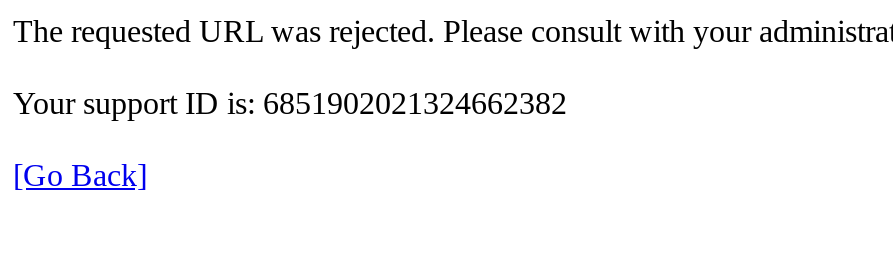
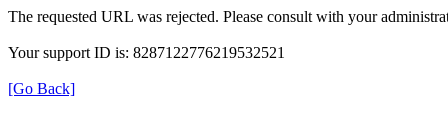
- Your support ID is: 6851902021324662382
+ Your support ID is: 8287122776219532521
